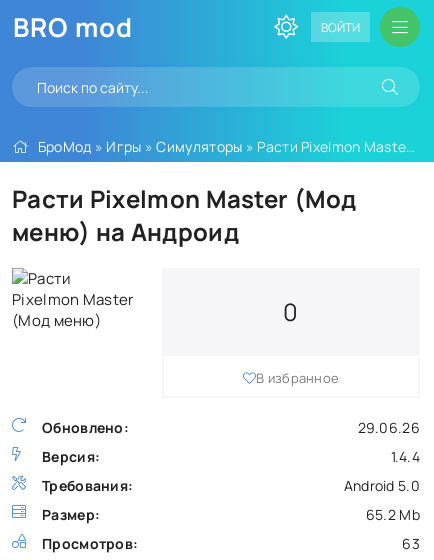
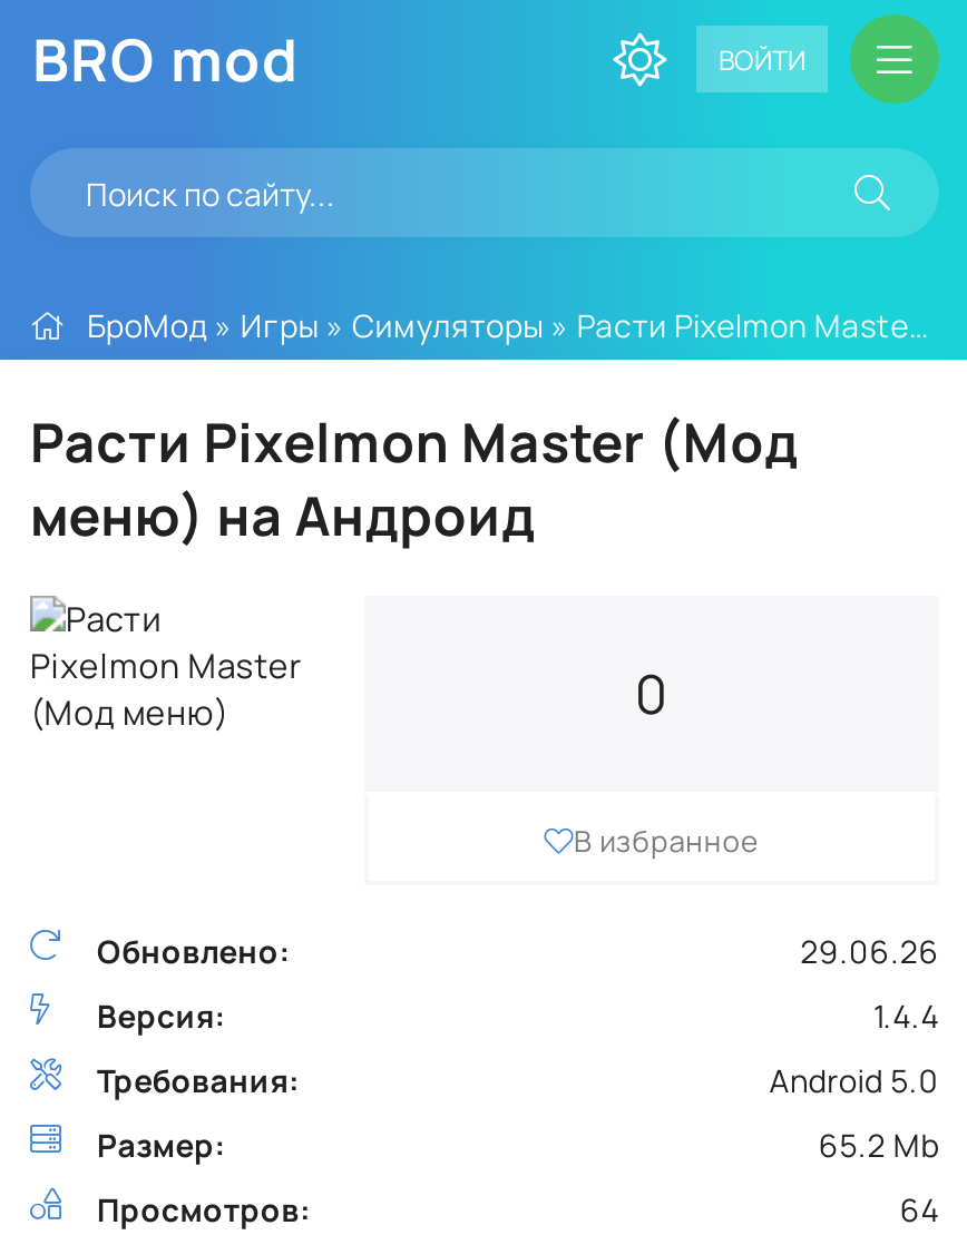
- 63
+ 64
